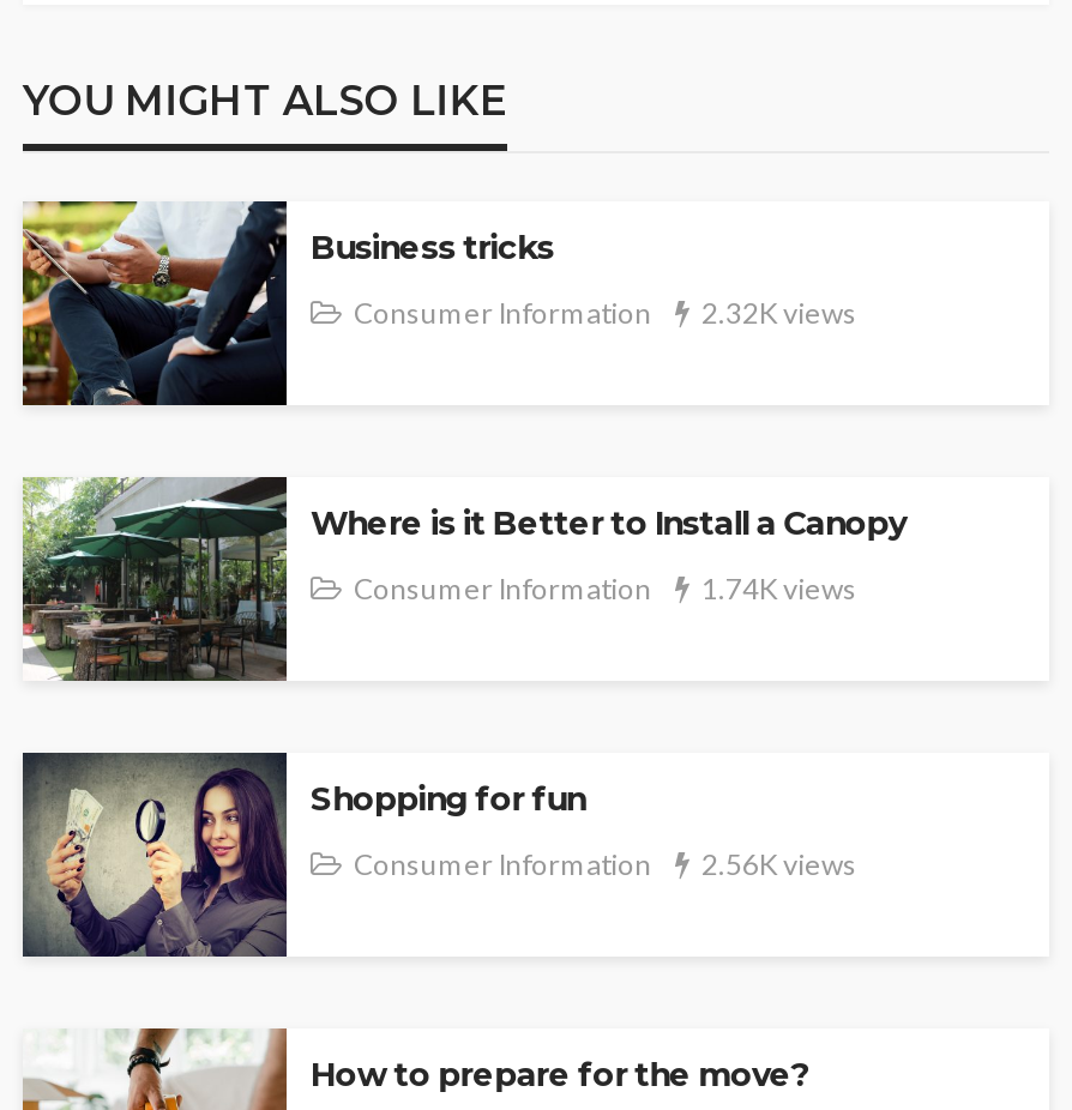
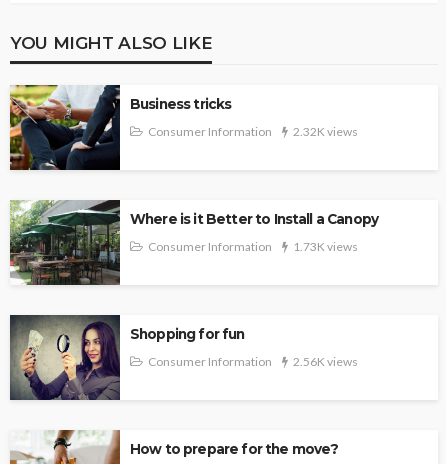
- Consumer Information 1.74K views
+ Consumer Information 1.73K views
